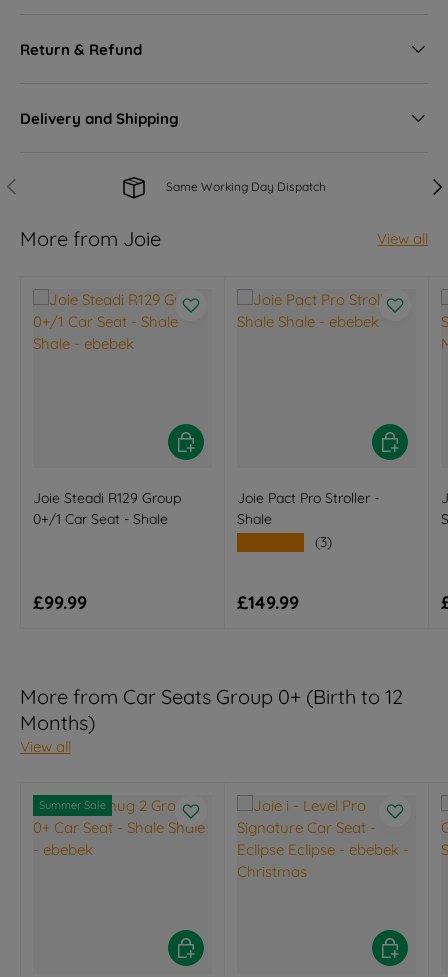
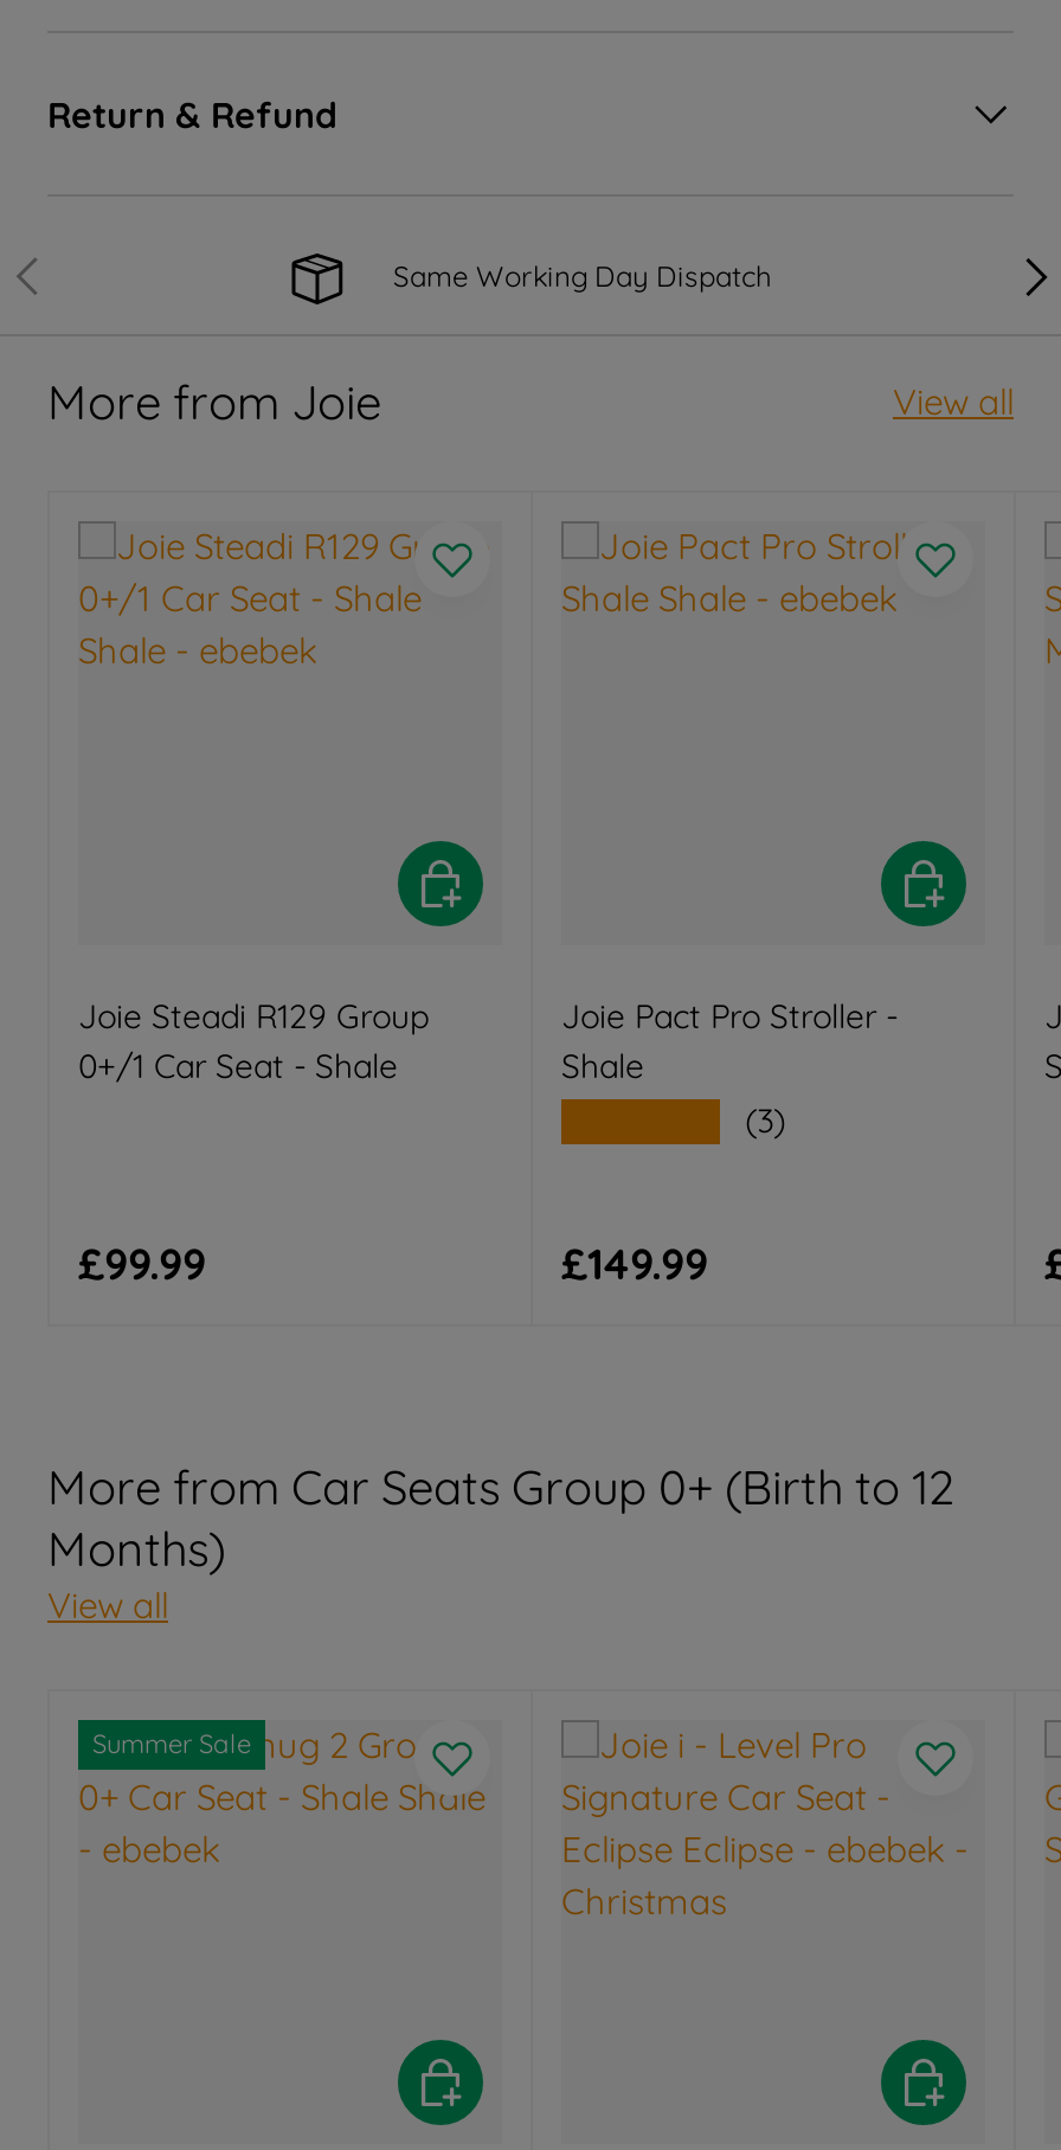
- Delivery and Shipping
